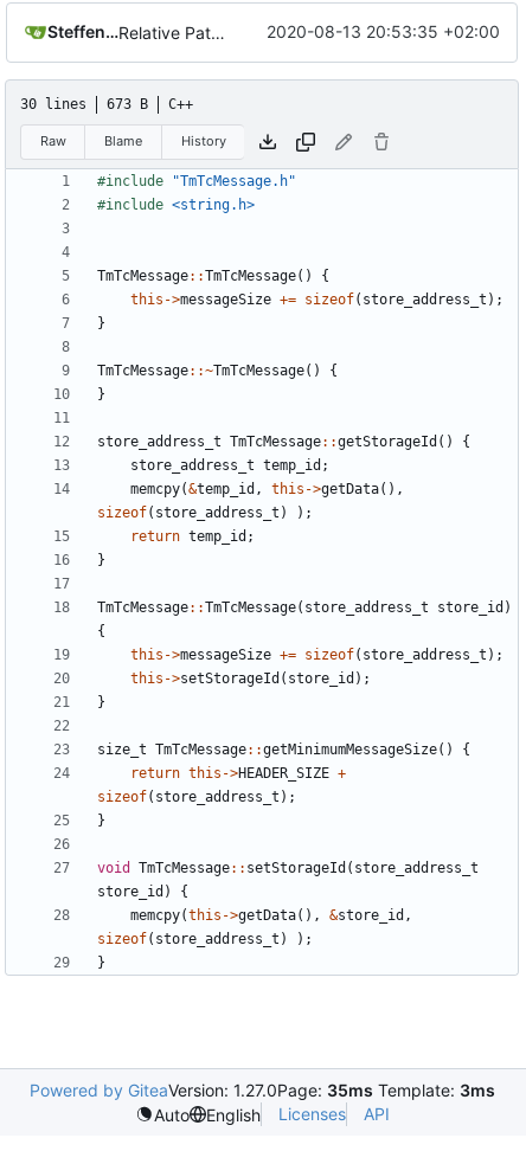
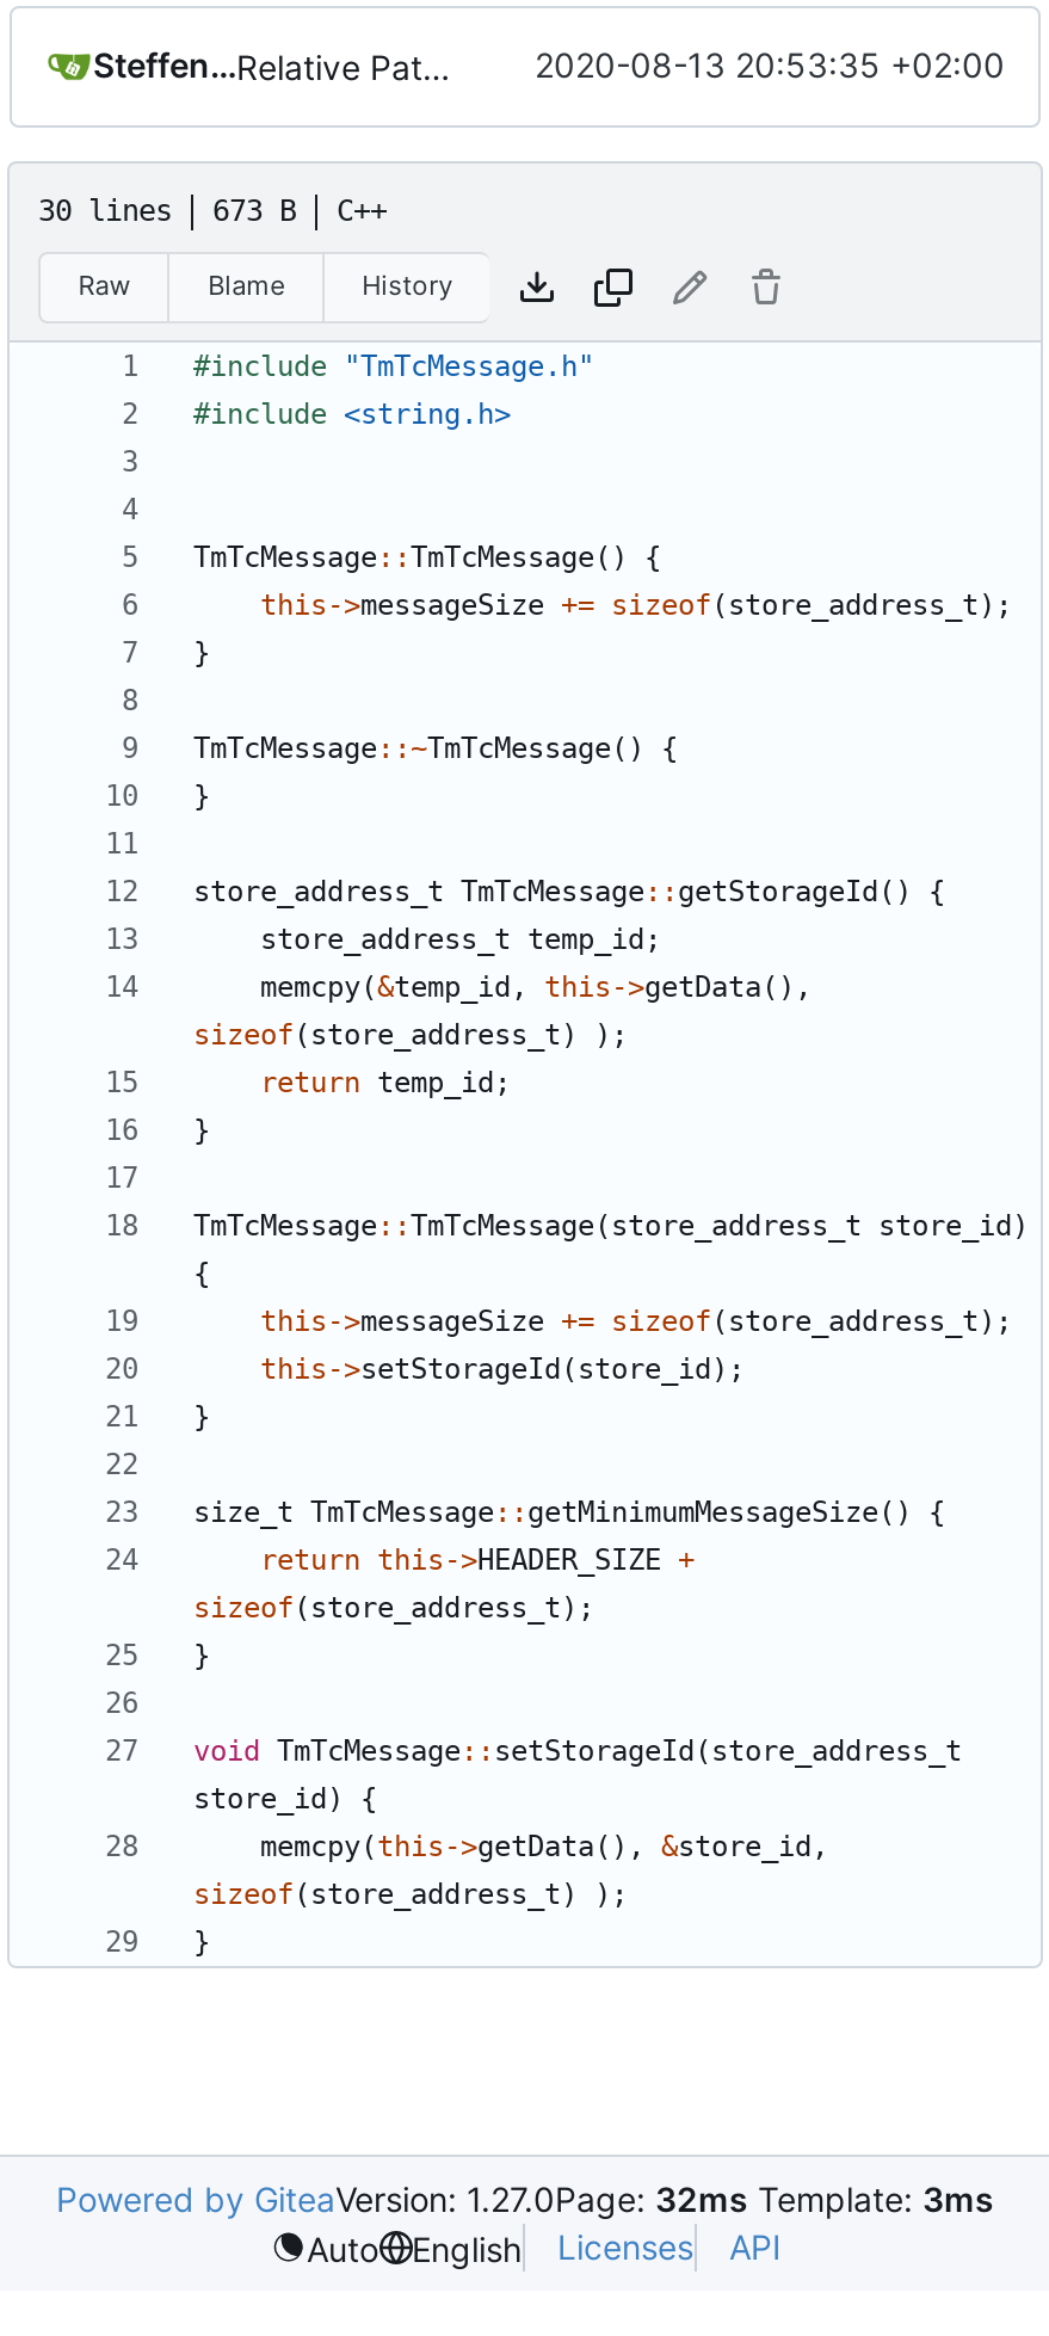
- Powered by GiteaVersion: 1.27.0Page: 35ms Template: 3ms
+ Powered by GiteaVersion: 1.27.0Page: 32ms Template: 3ms
